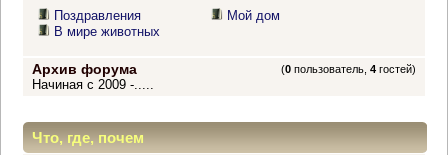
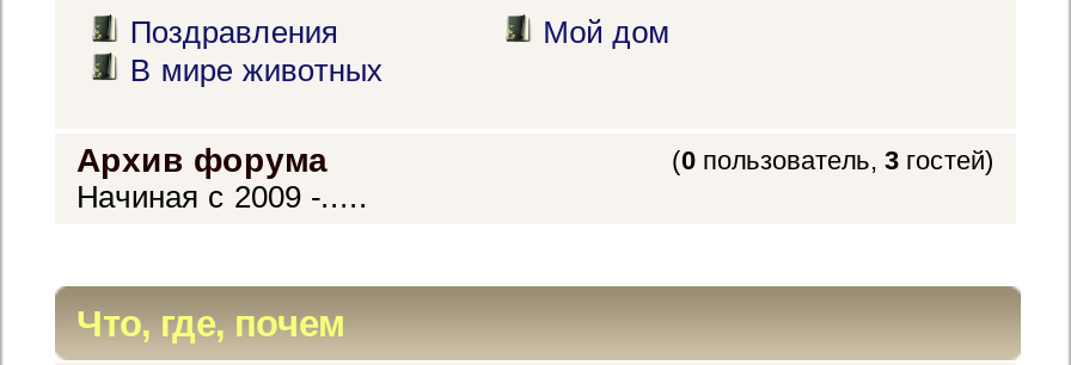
- (0 пользователь, 4 гостей)
+ (0 пользователь, 3 гостей)
